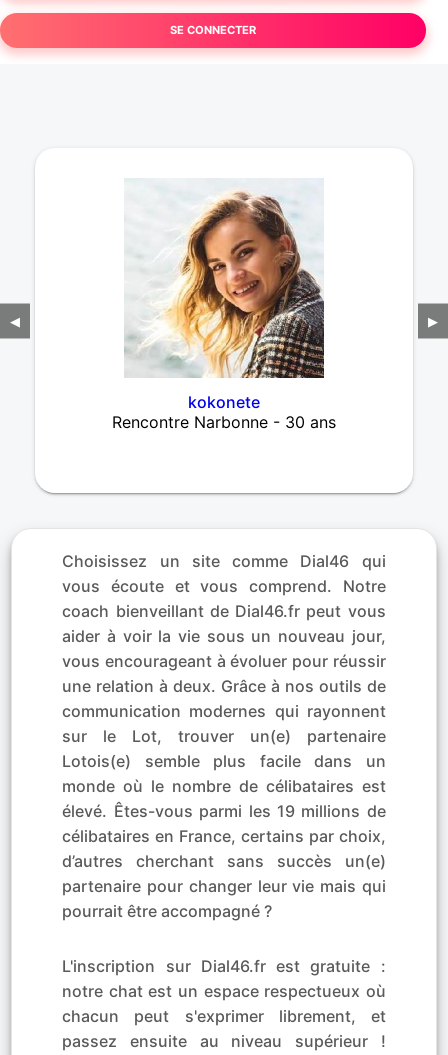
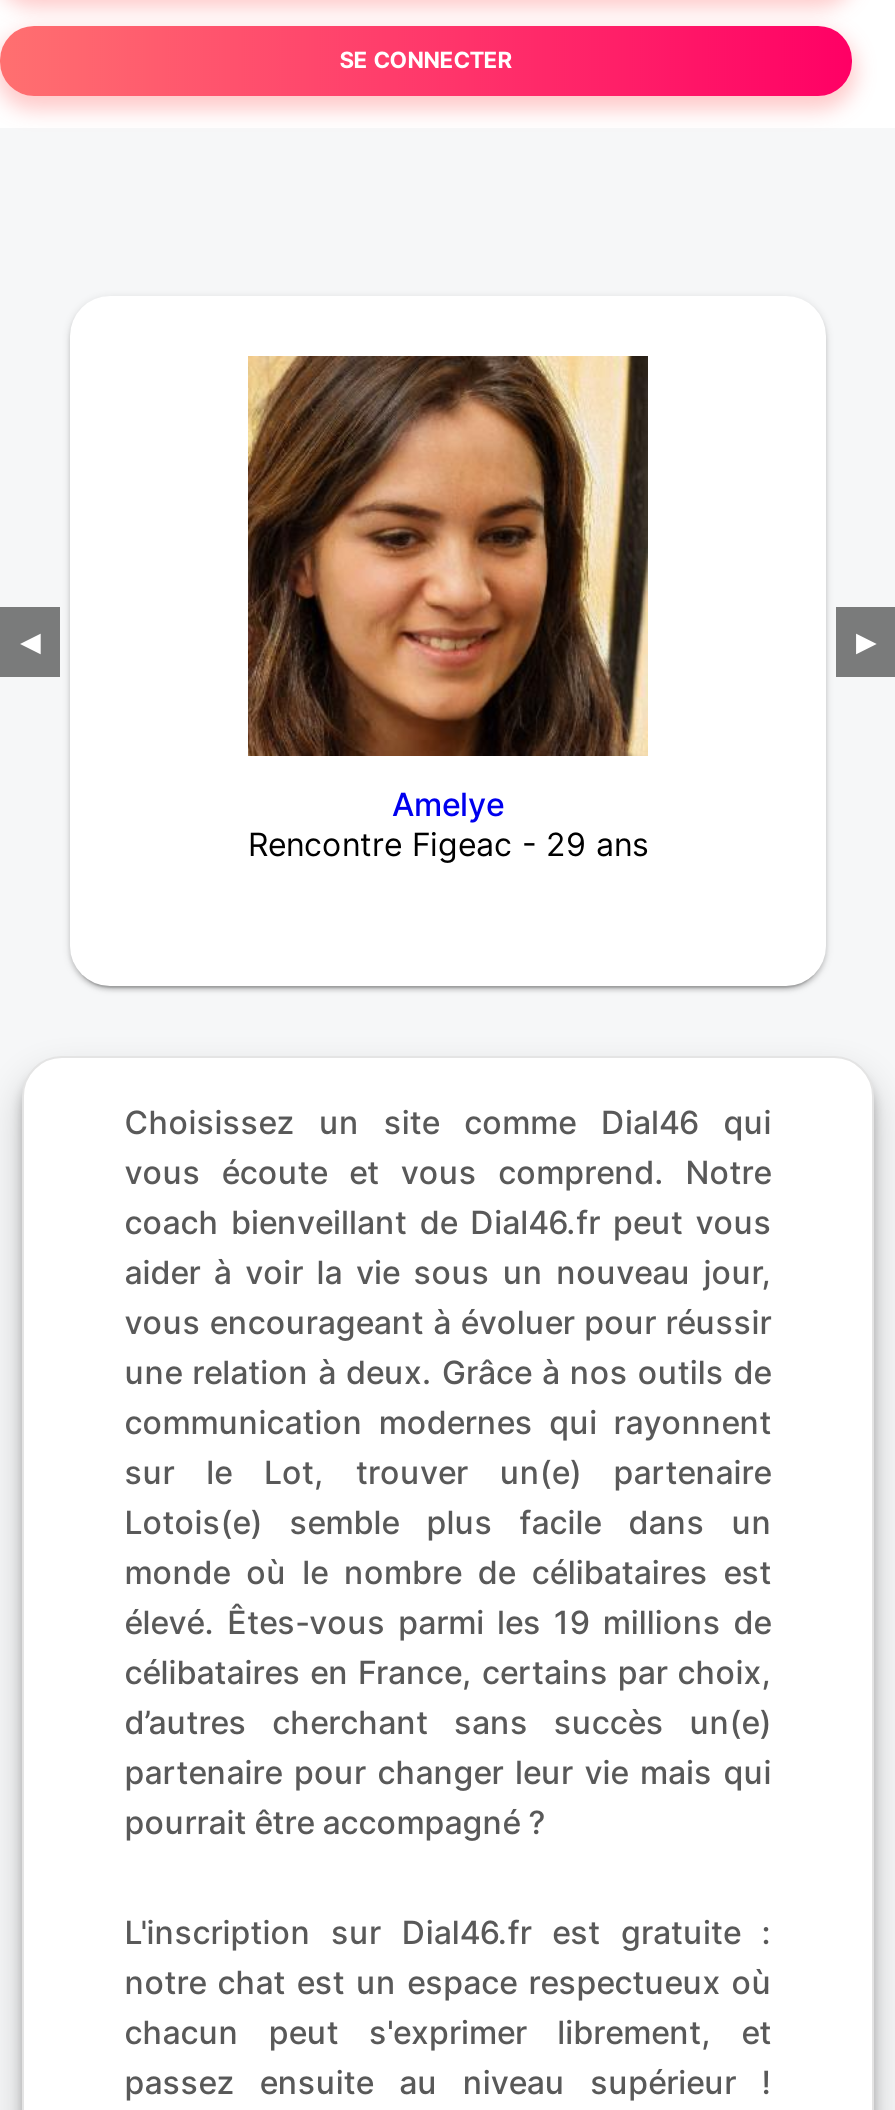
- [image]
- kokonete
- Rencontre Narbonne - 30 ans
+ [image]
+ Amelye
+ Rencontre Figeac - 29 ans
